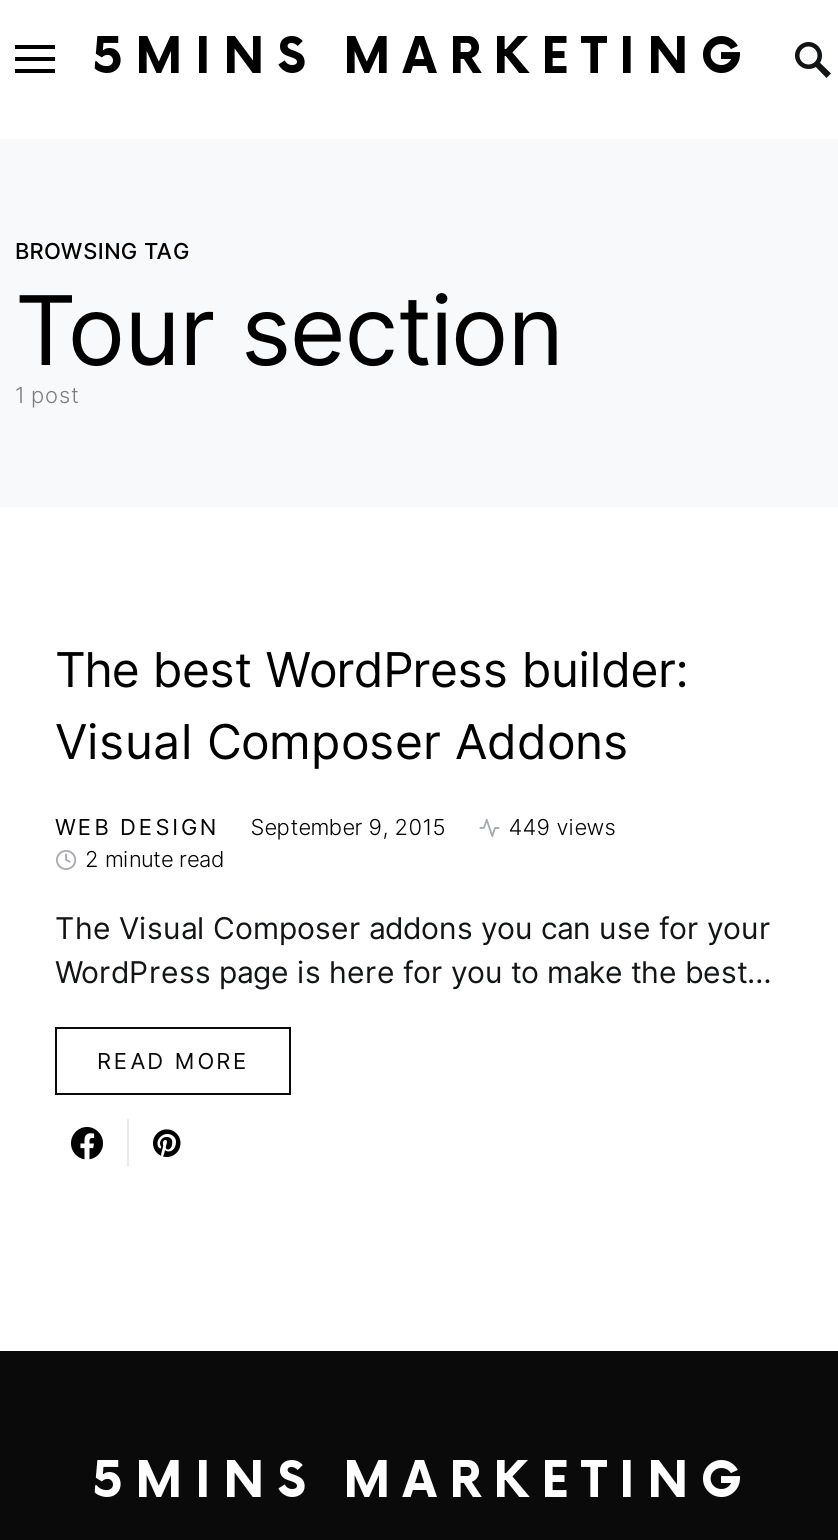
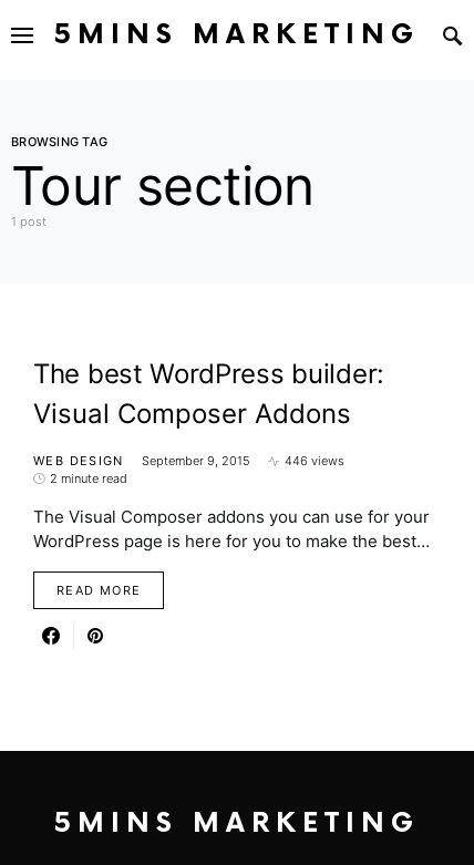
- 449 views
+ 446 views
